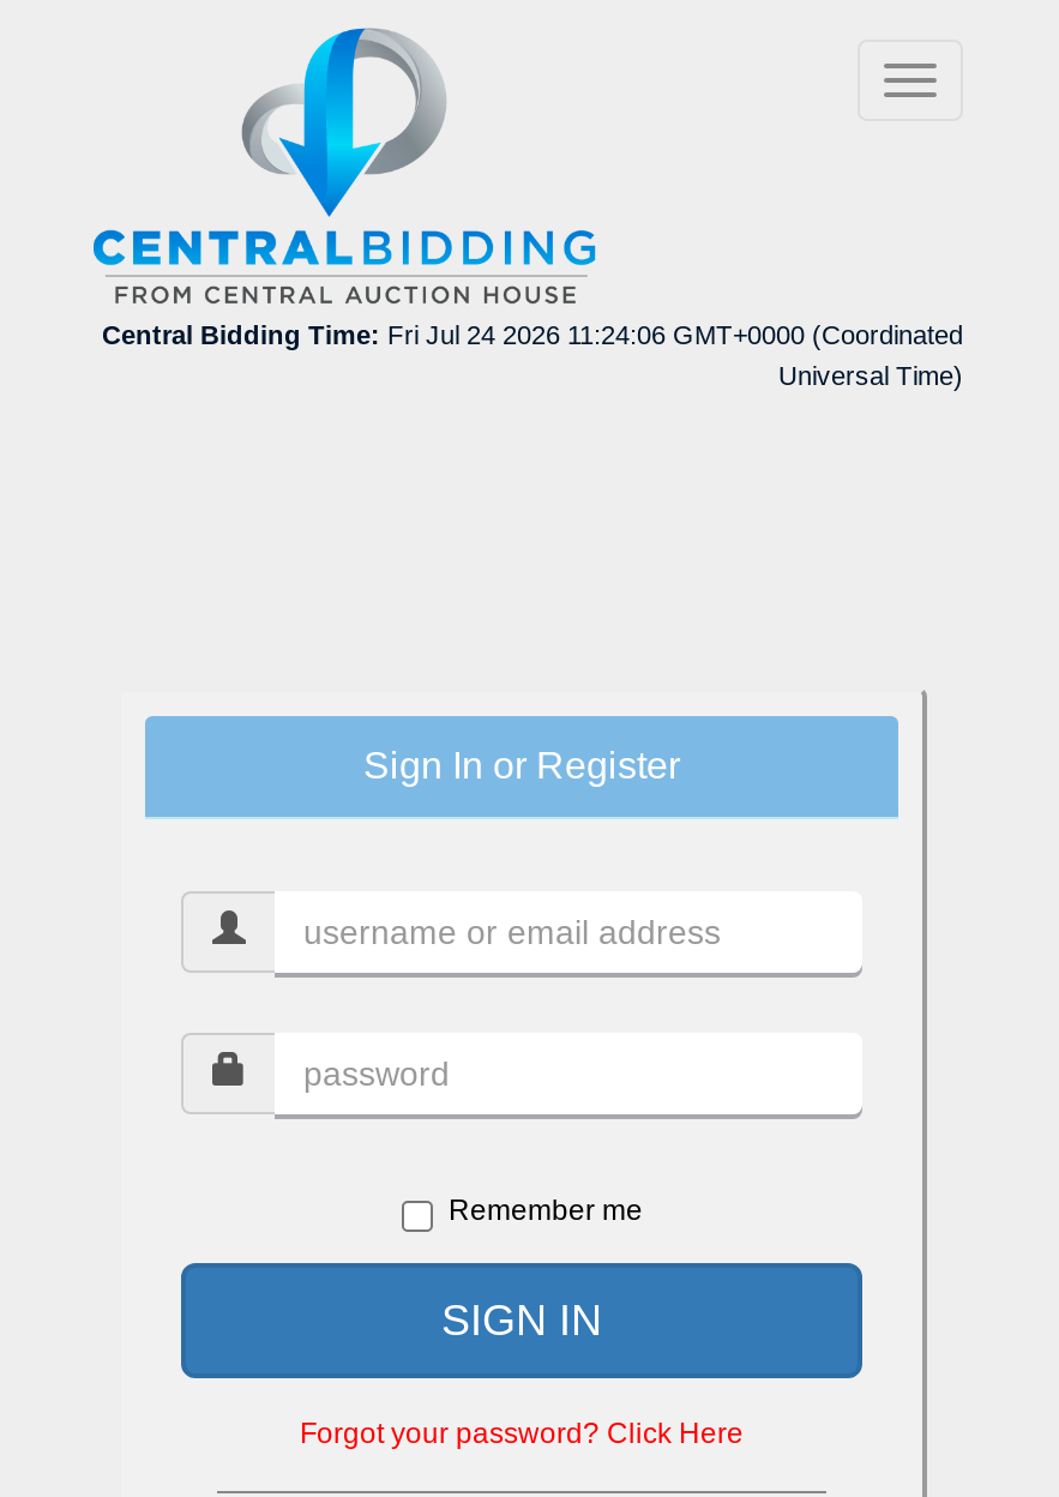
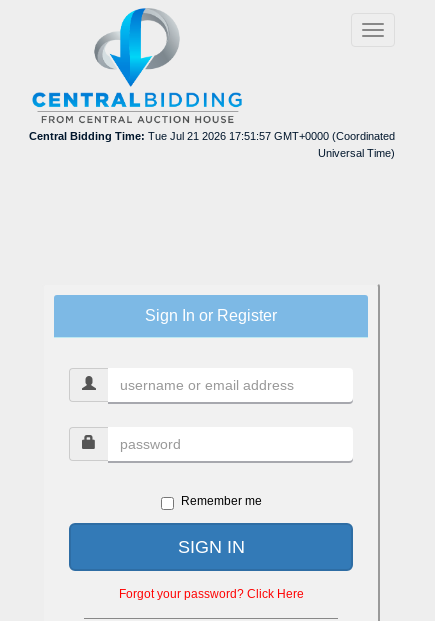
- Central Bidding Time: Fri Jul 24 2026 11:24:06 GMT+0000 (Coordinated
+ Central Bidding Time: Tue Jul 21 2026 17:51:57 GMT+0000 (Coordinated
